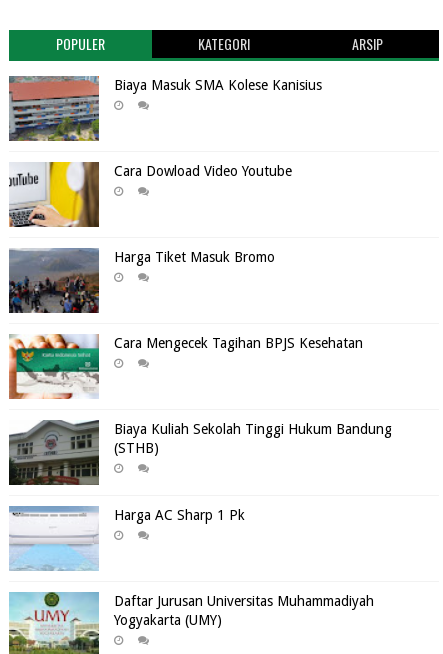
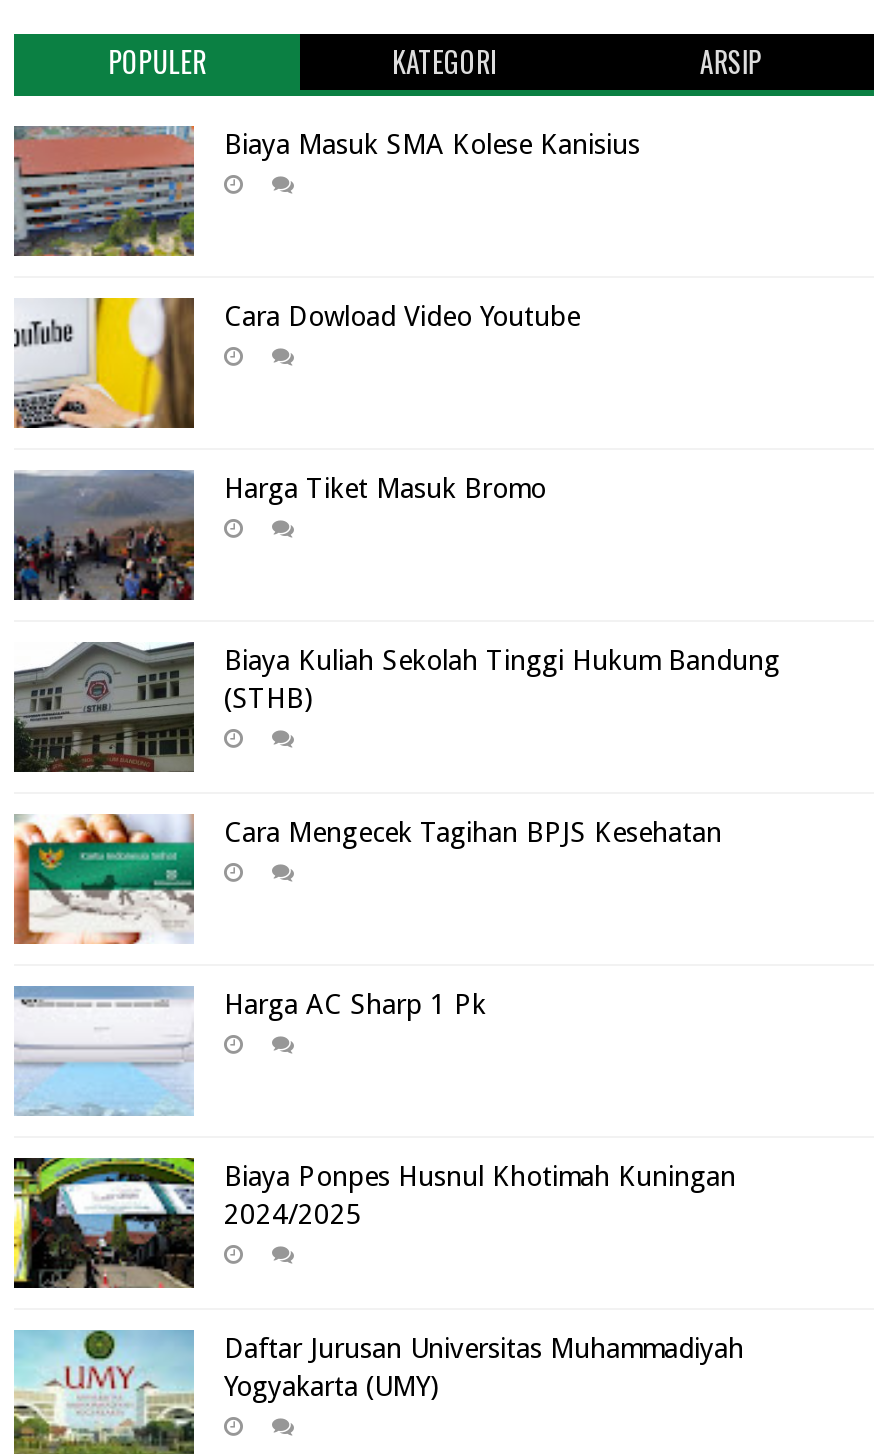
moved down: [image] | Cara Mengecek Tagihan BPJS Kesehatan

moved up: [image] | Biaya Kuliah Sekolah Tinggi Hukum Bandung | (STHB)

+ [image]
+ Biaya Ponpes Husnul Khotimah Kuningan
+ 2024/2025
